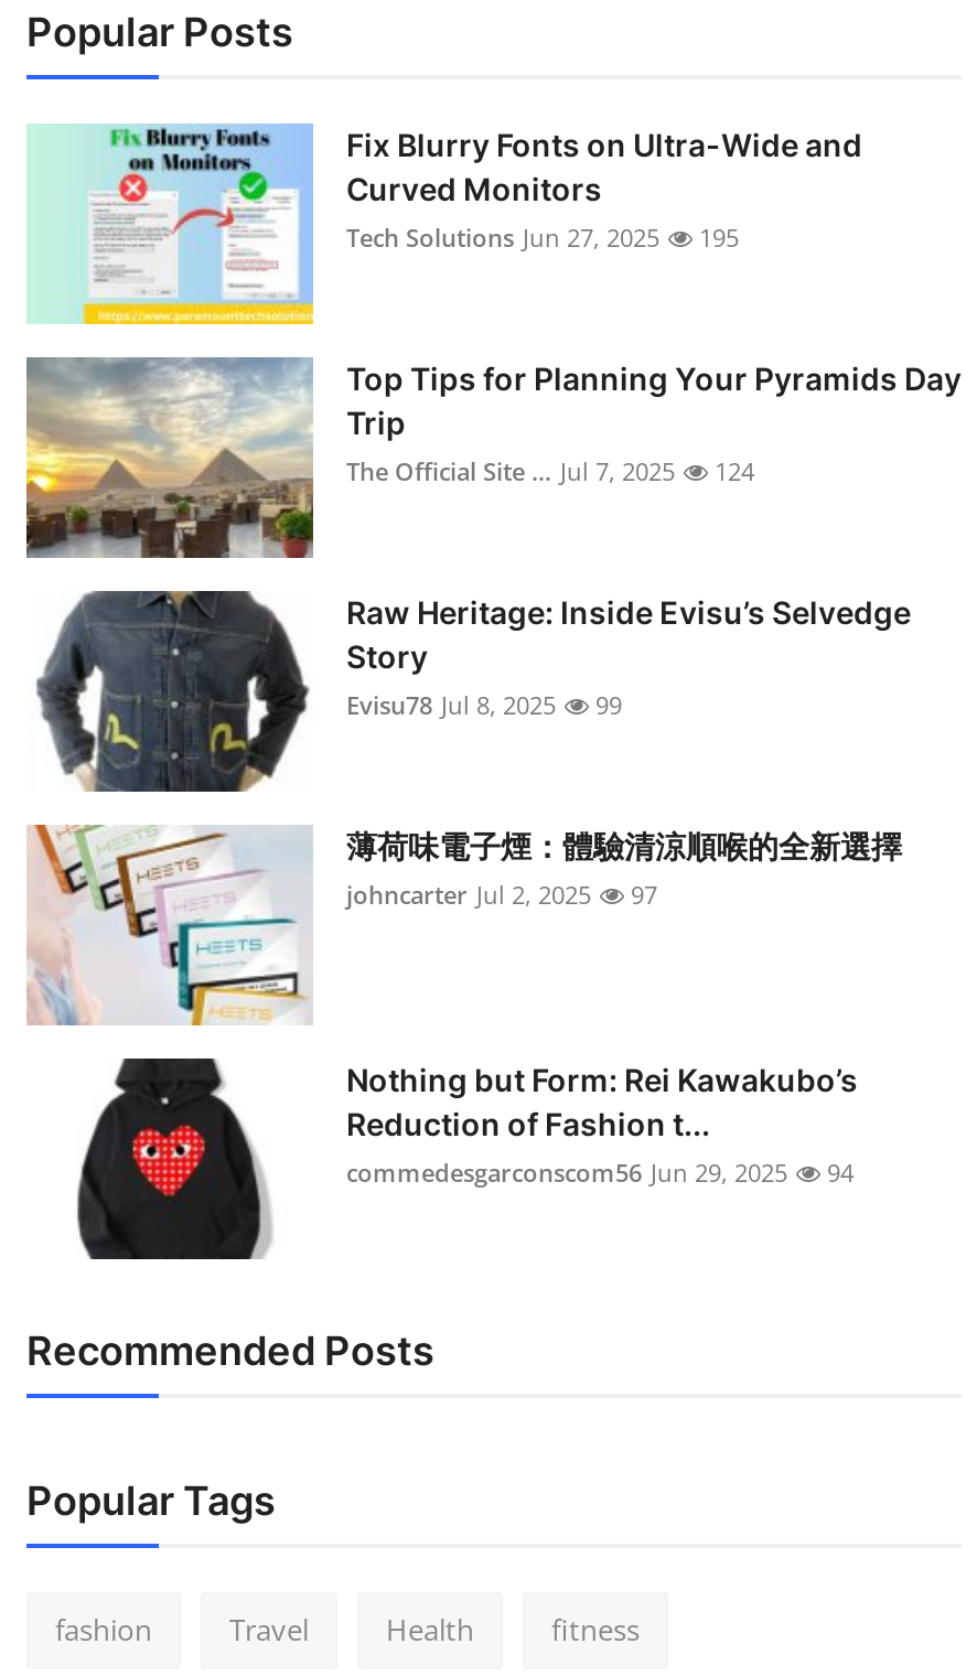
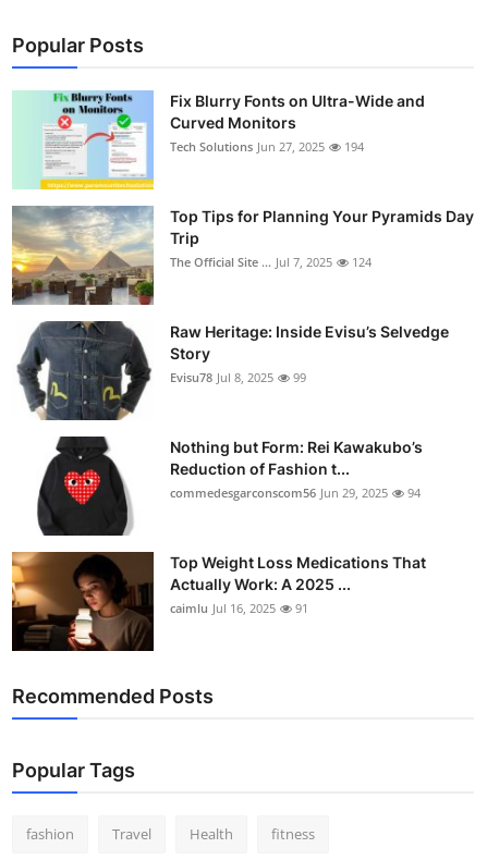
- Tech Solutions Jun 27, 2025 195
+ Tech Solutions Jun 27, 2025 194

- [image]
- 薄荷味電子煙：體驗清涼順喉的全新選擇
- johncarter Jul 2, 2025
- 97

moved up: [image] | Nothing but Form: Rei Kawakubo’s | Reduction of Fashion t... | commedesgarconscom56 Jun 29, 2025 | 94

+ [image]
+ Top Weight Loss Medications That
+ Actually Work: A 2025 ...
+ caimlu Jul 16, 2025
+ 91
